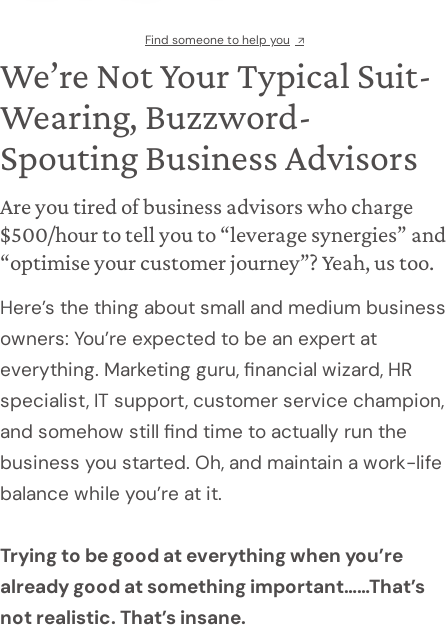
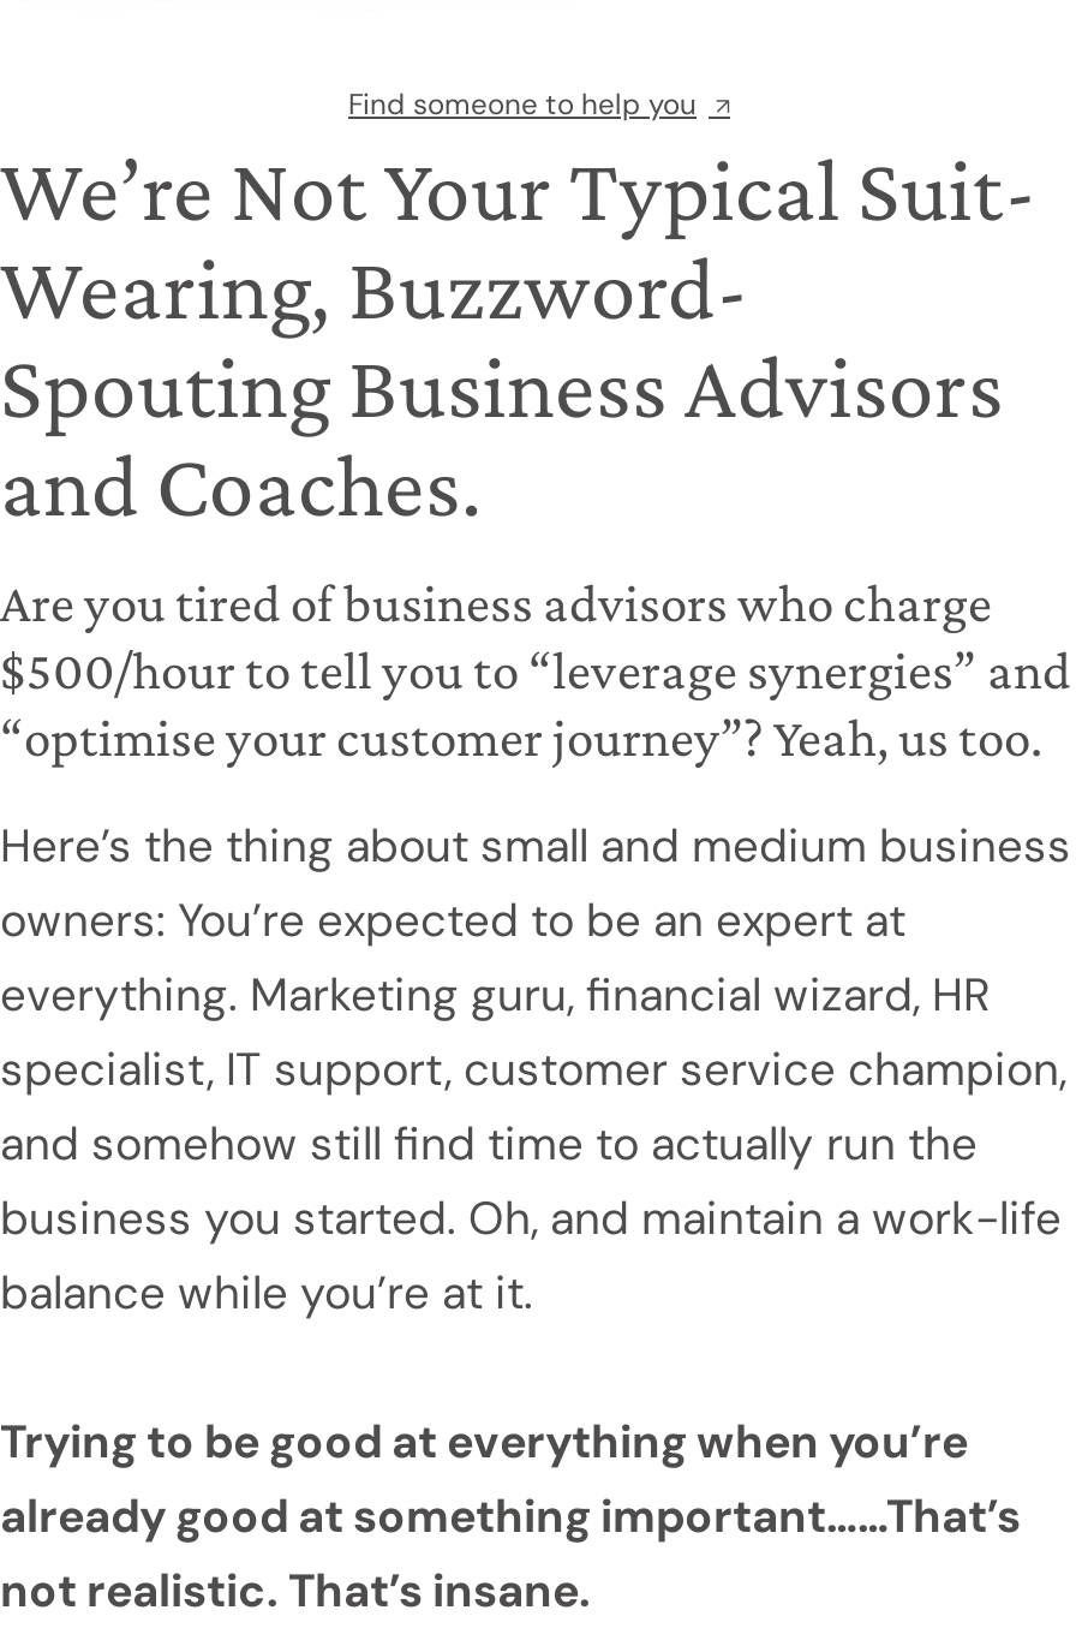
+ and Coaches.
